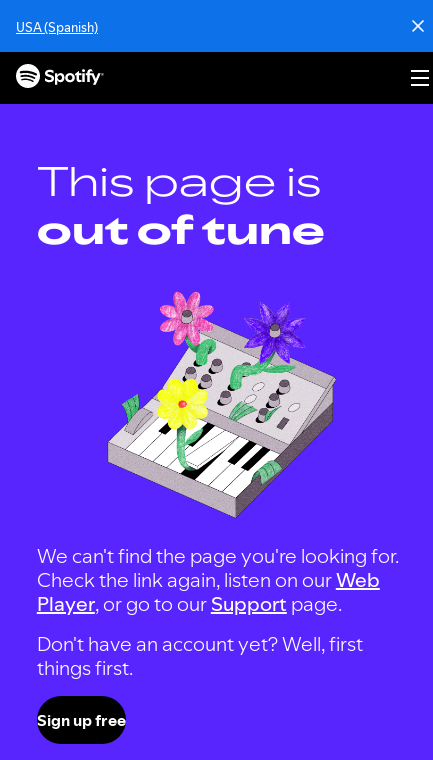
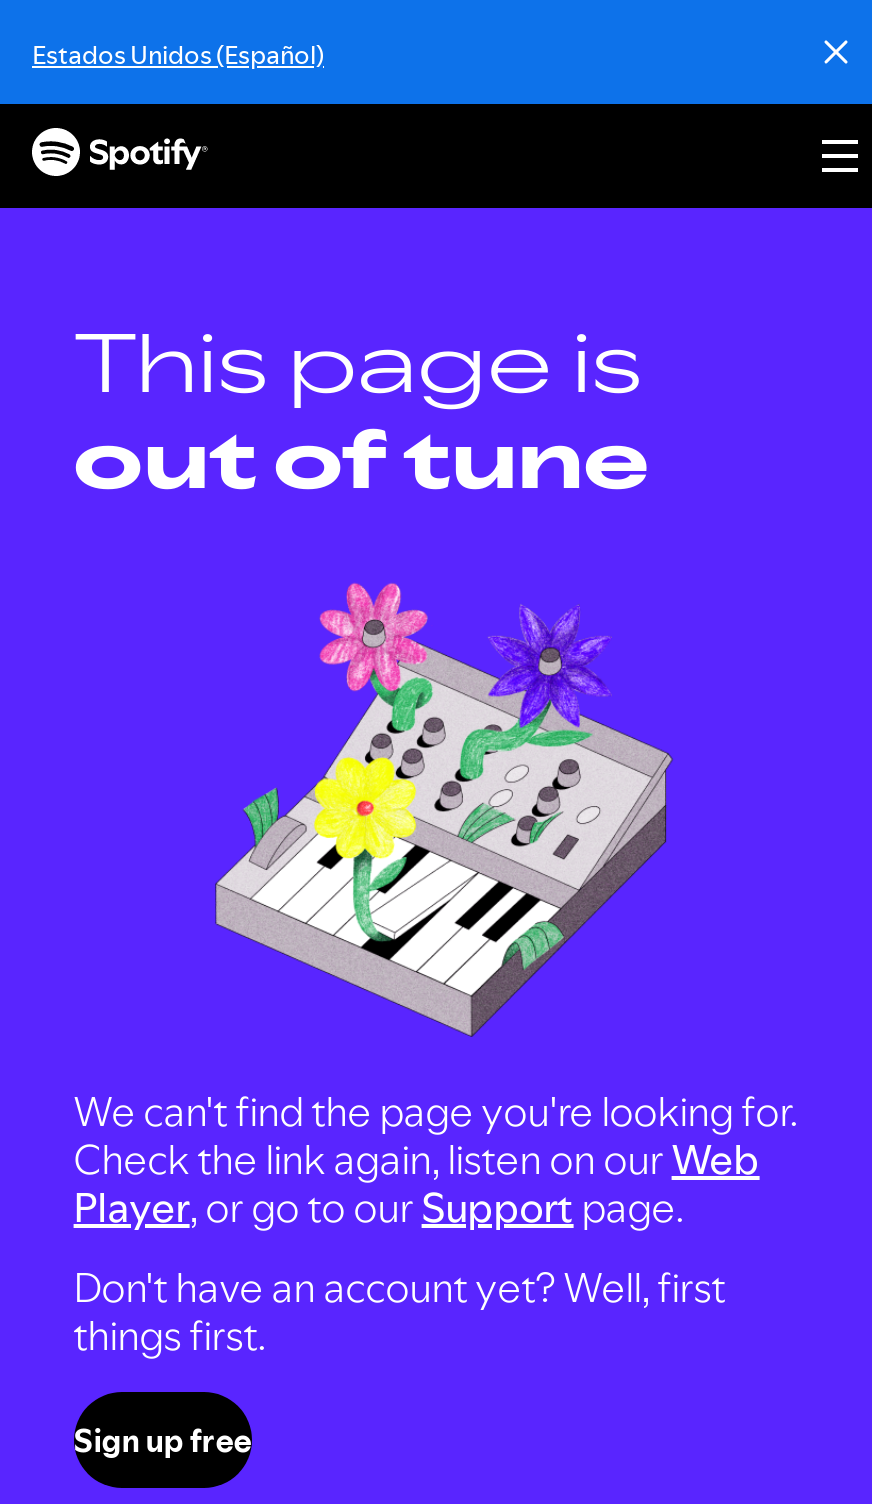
- USA (Spanish)
+ Estados Unidos (Español)
